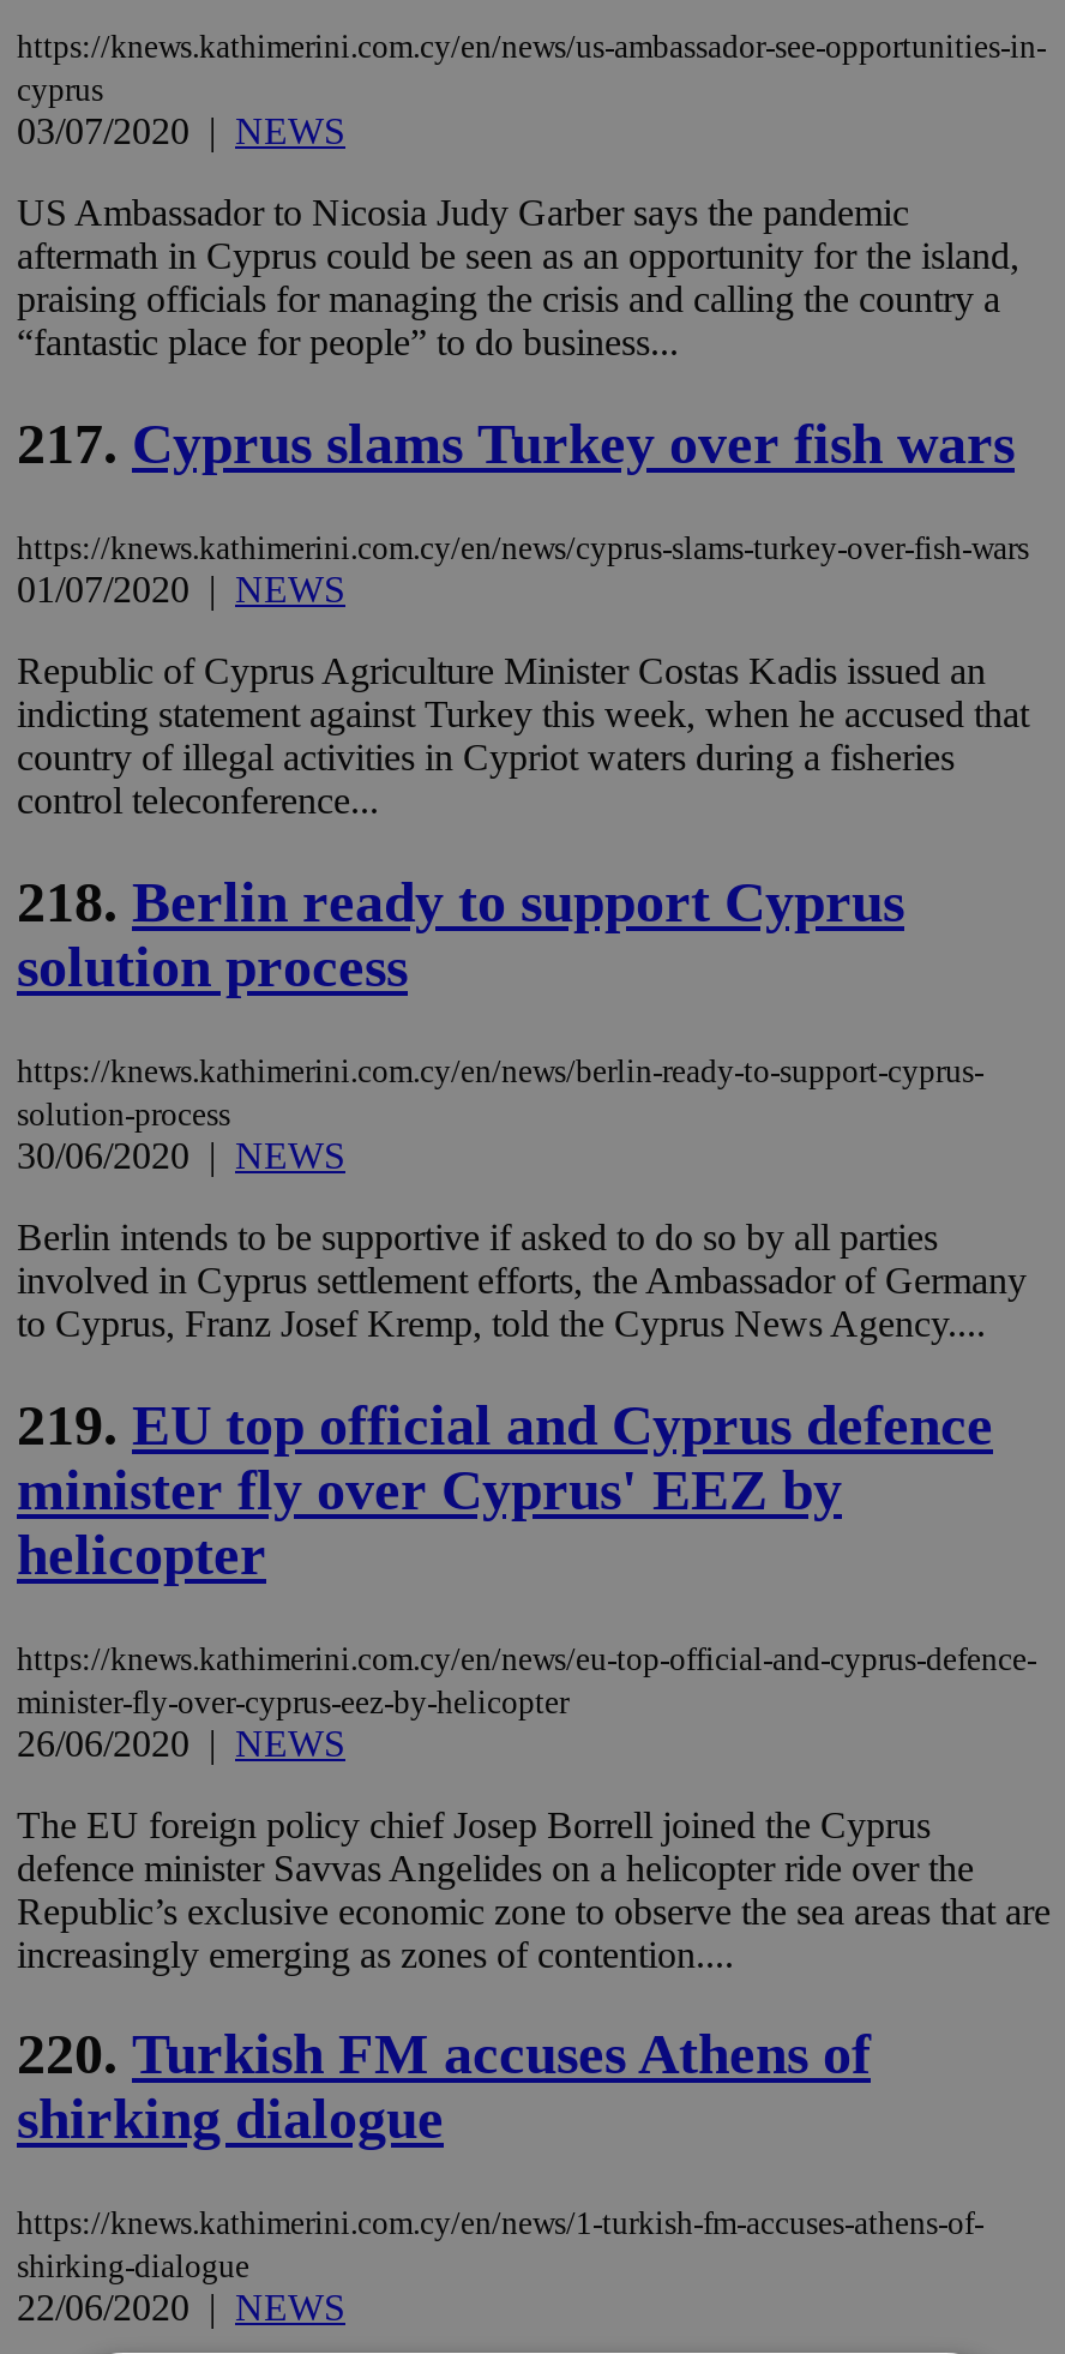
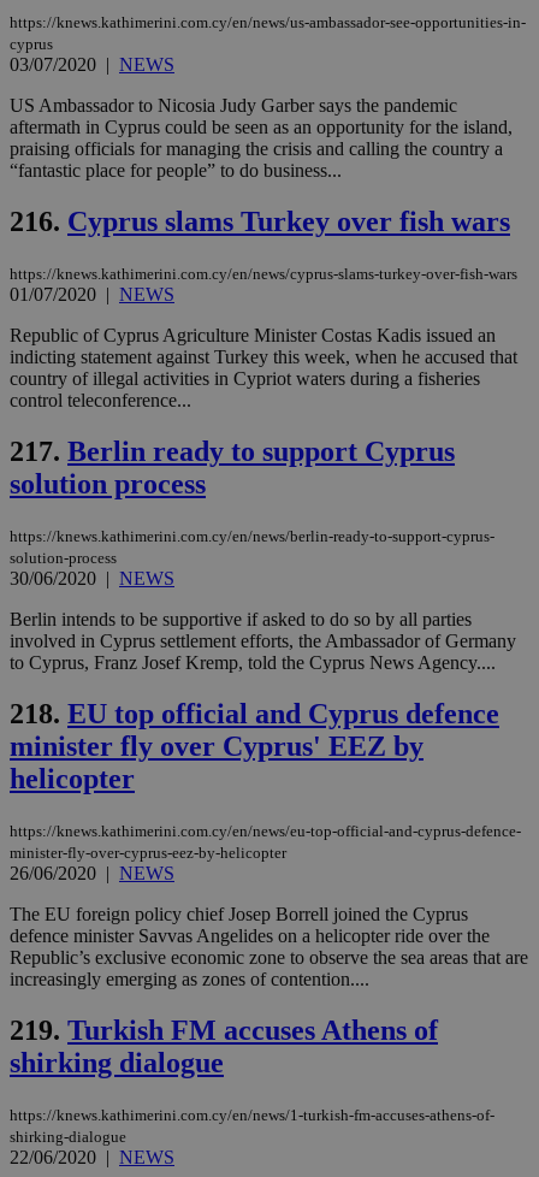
- 217. Cyprus slams Turkey over fish wars
+ 216. Cyprus slams Turkey over fish wars

- 218. Berlin ready to support Cyprus
+ 217. Berlin ready to support Cyprus

- 219. EU top official and Cyprus defence
+ 218. EU top official and Cyprus defence

- 220. Turkish FM accuses Athens of
+ 219. Turkish FM accuses Athens of
